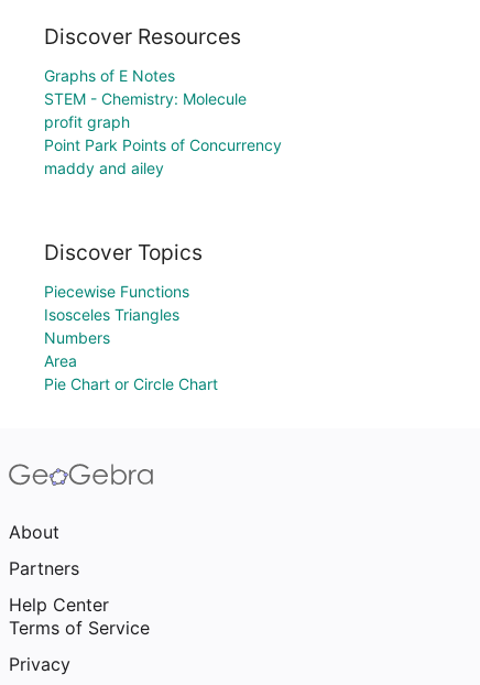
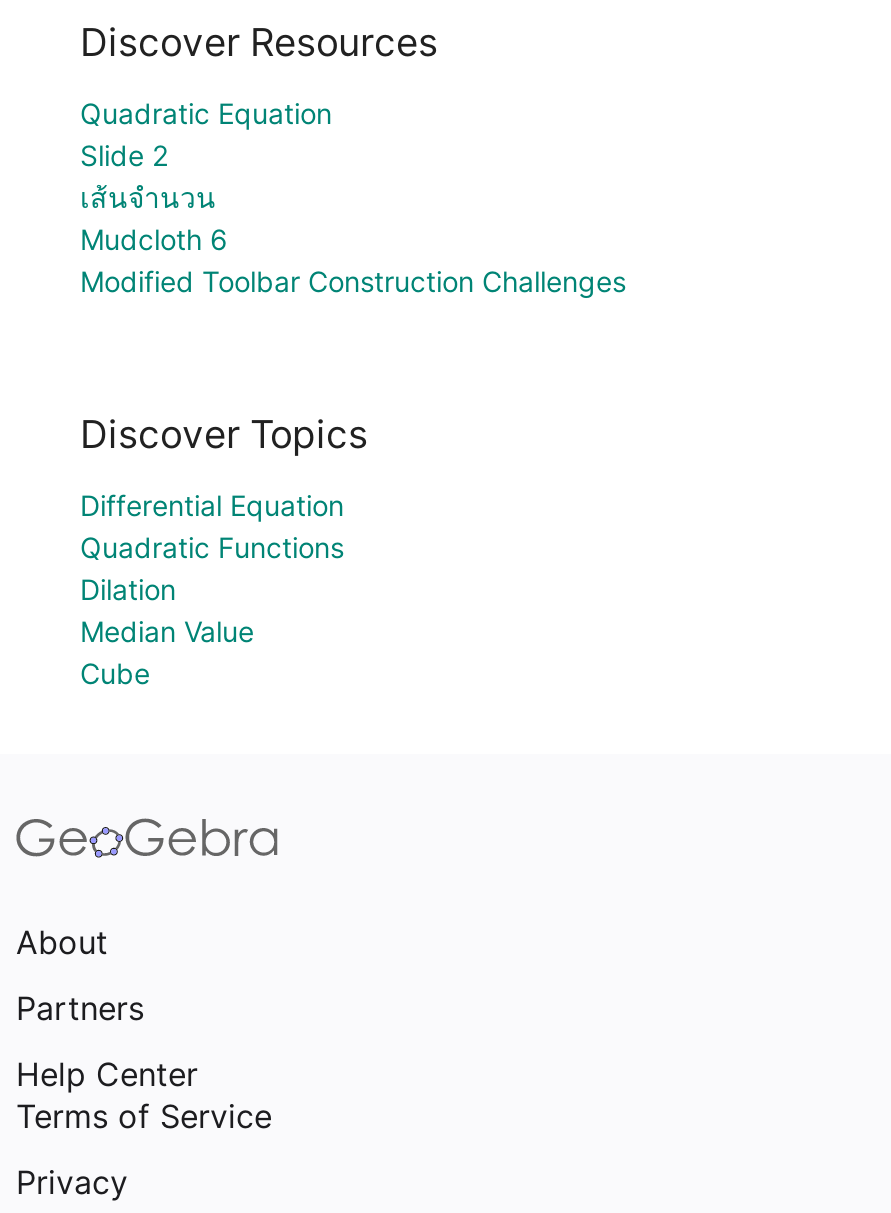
- Graphs of E Notes
- STEM - Chemistry: Molecule
- profit graph
- Point Park Points of Concurrency
- maddy and ailey
+ Quadratic Equation
+ Slide 2
+ เส้นจำนวน
+ Mudcloth 6
+ Modified Toolbar Construction Challenges

- Piecewise Functions
- Isosceles Triangles
- Numbers
- Area
- Pie Chart or Circle Chart
+ Differential Equation
+ Quadratic Functions
+ Dilation
+ Median Value
+ Cube
